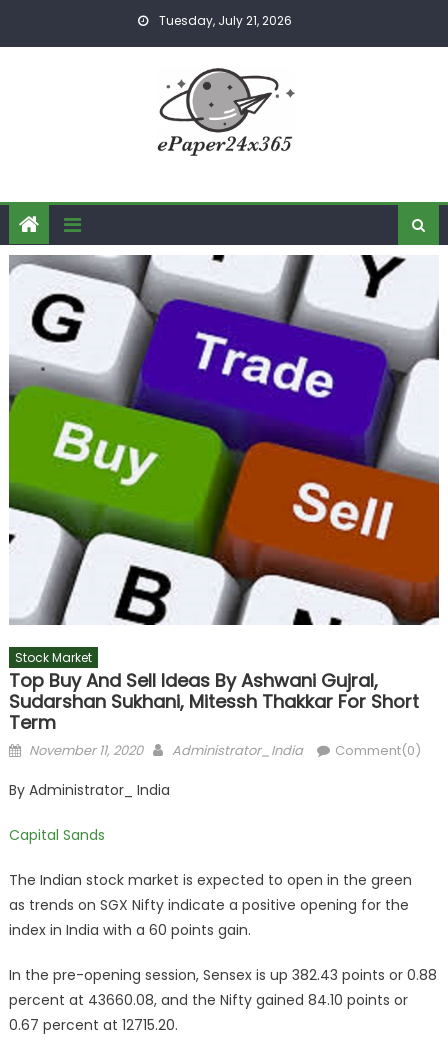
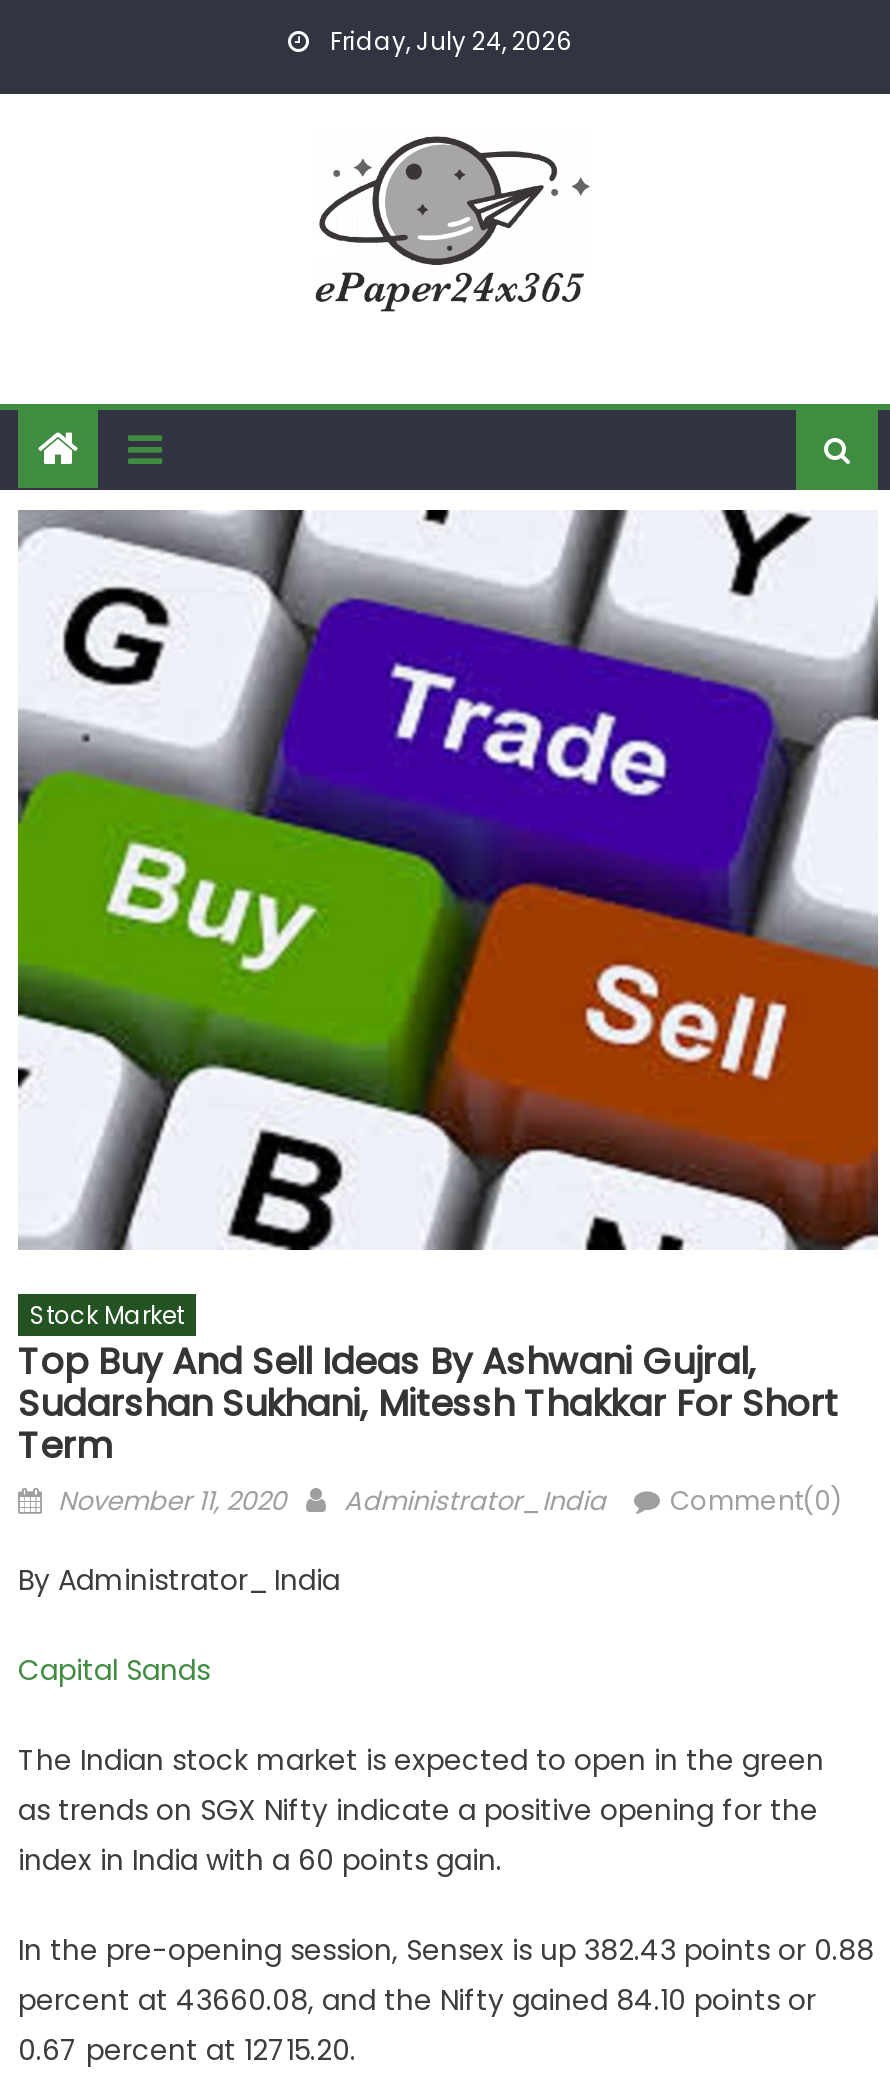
- Tuesday, July 21, 2026
+ Friday, July 24, 2026
